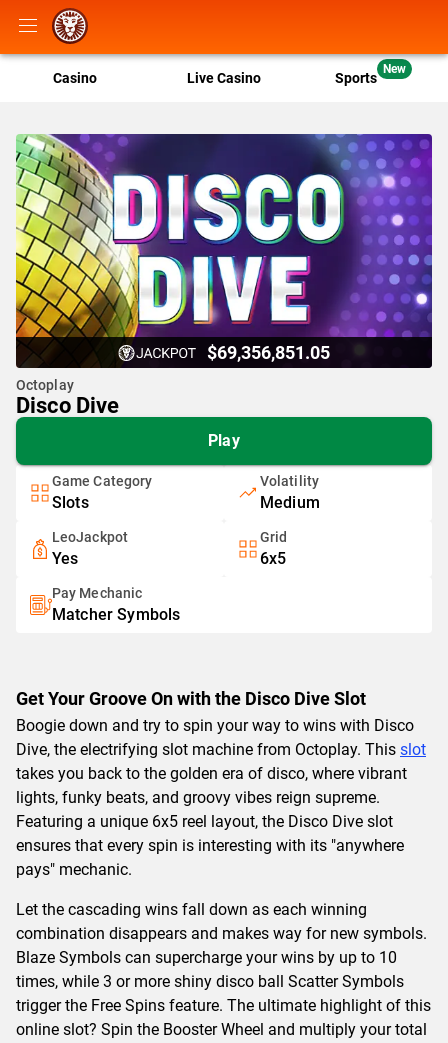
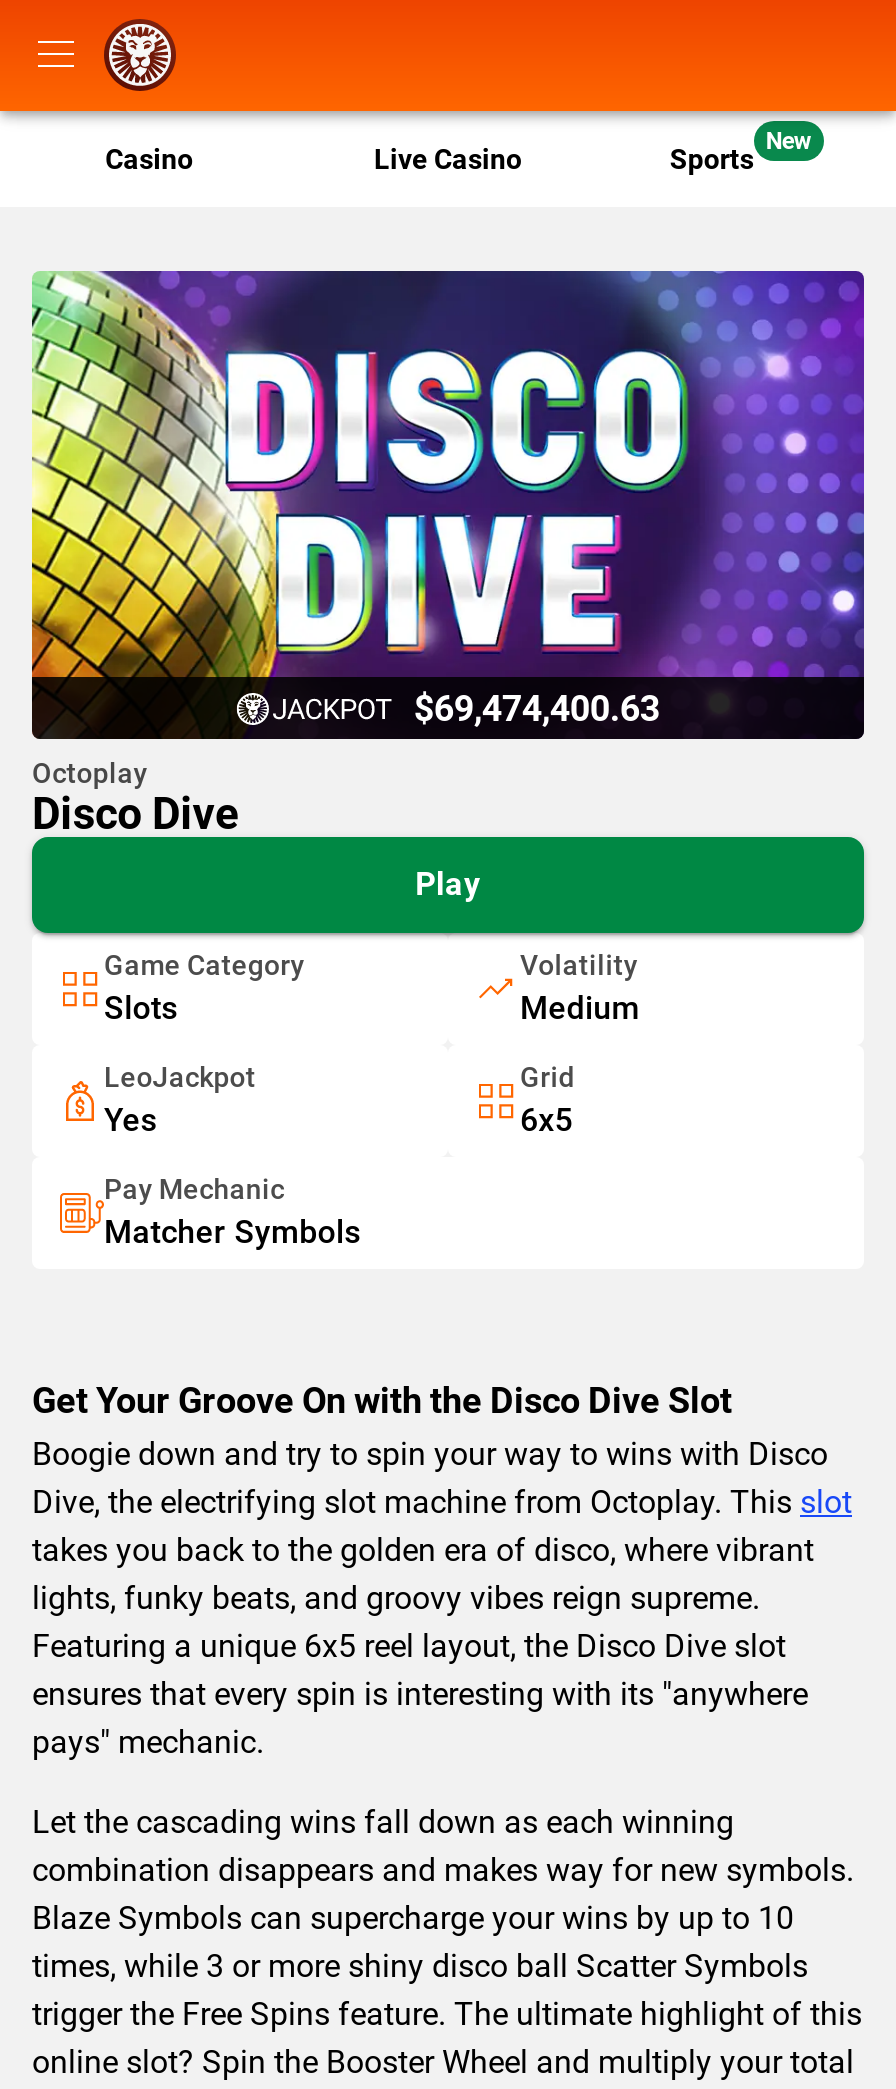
- $69,356,851.05
+ $69,474,400.63
